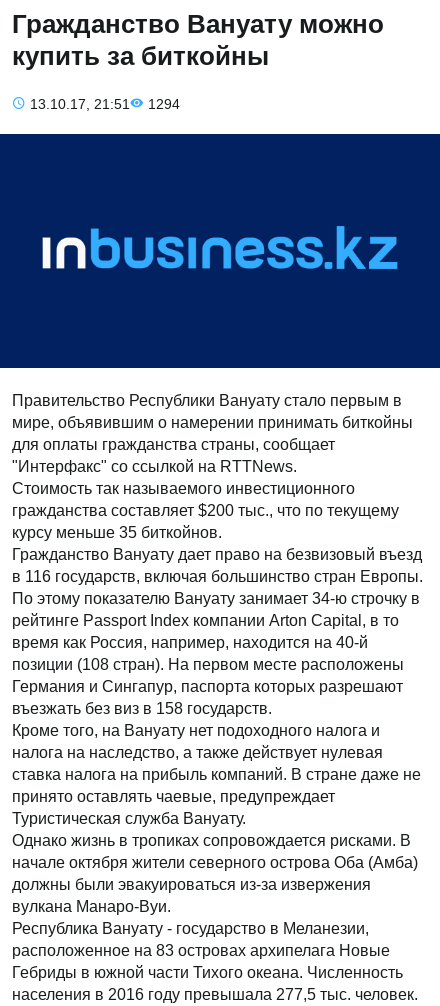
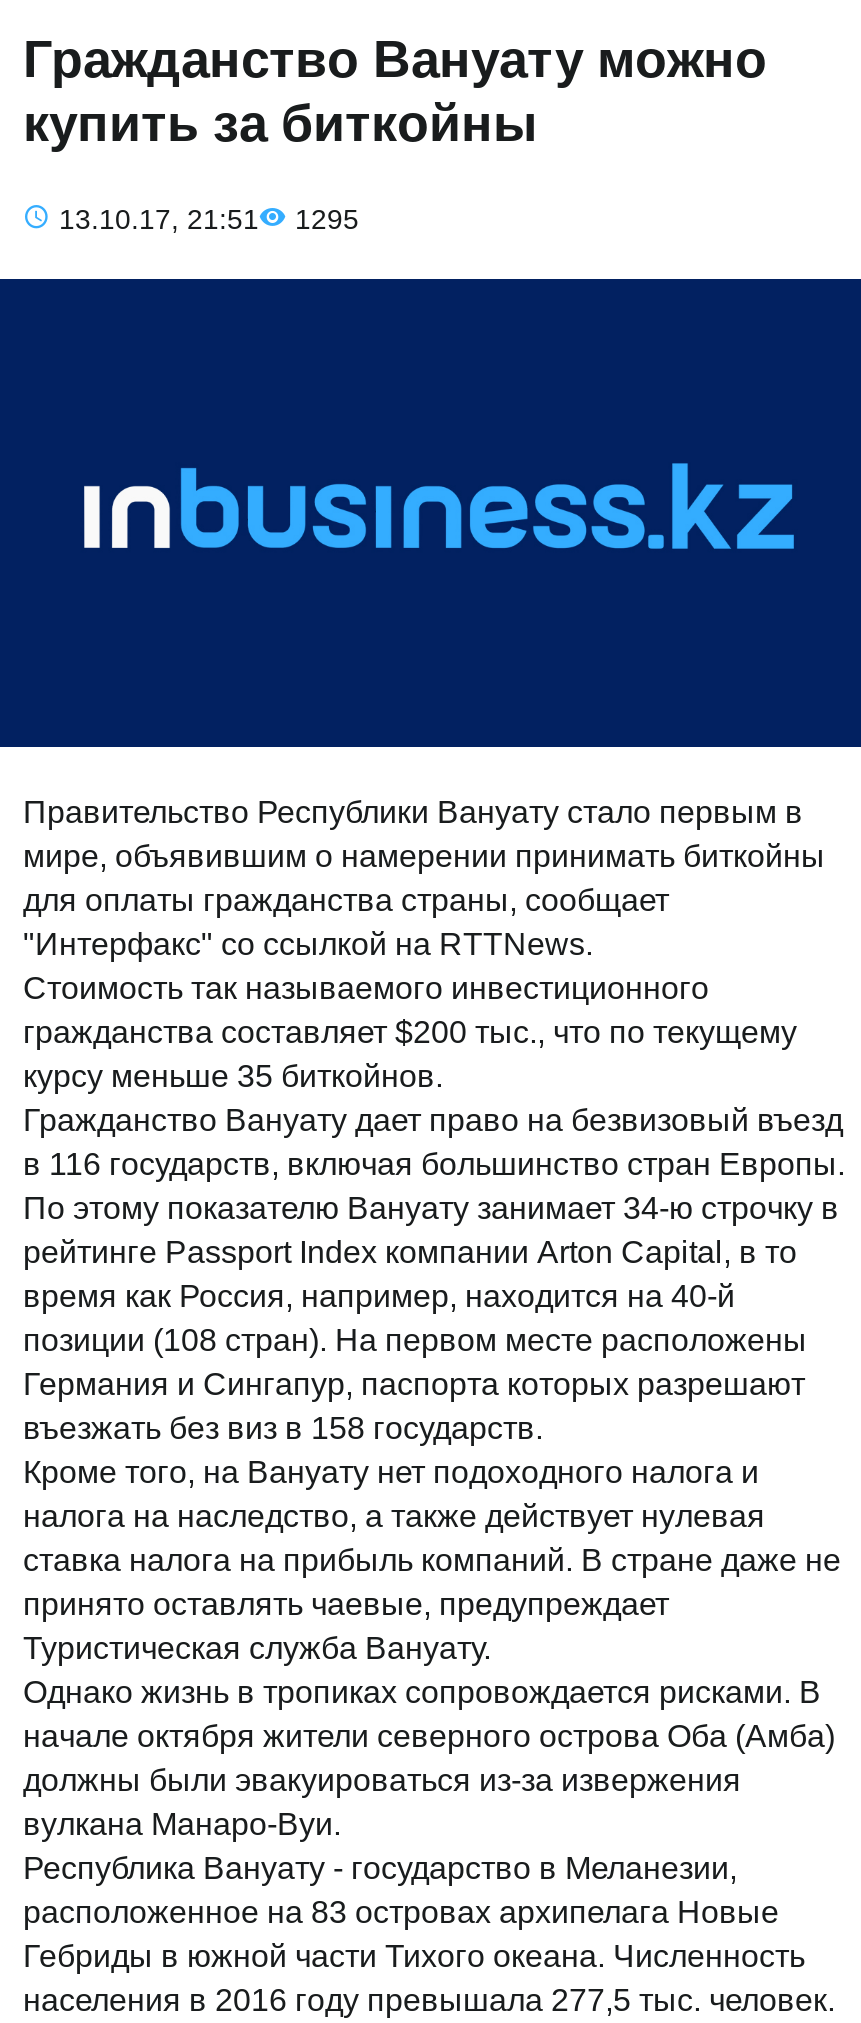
- 13.10.17, 21:51 1294
+ 13.10.17, 21:51 1295
